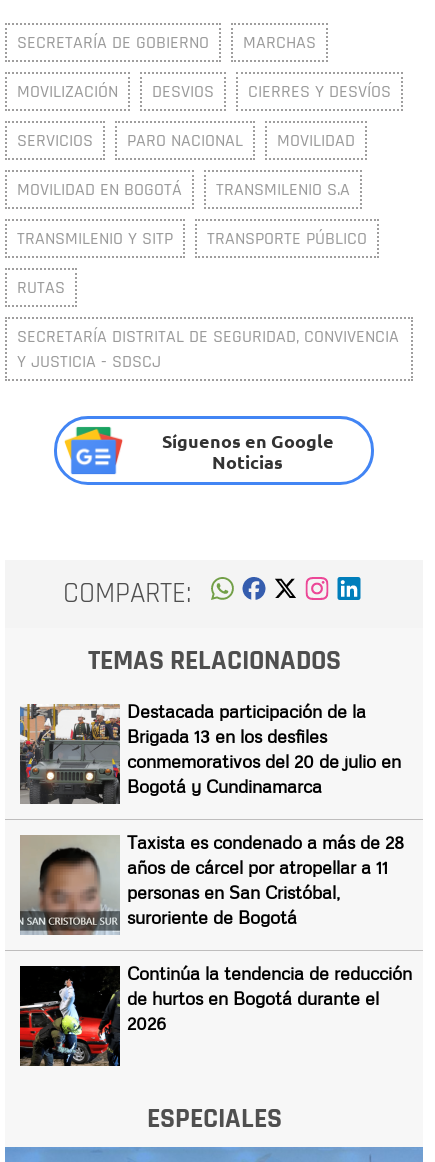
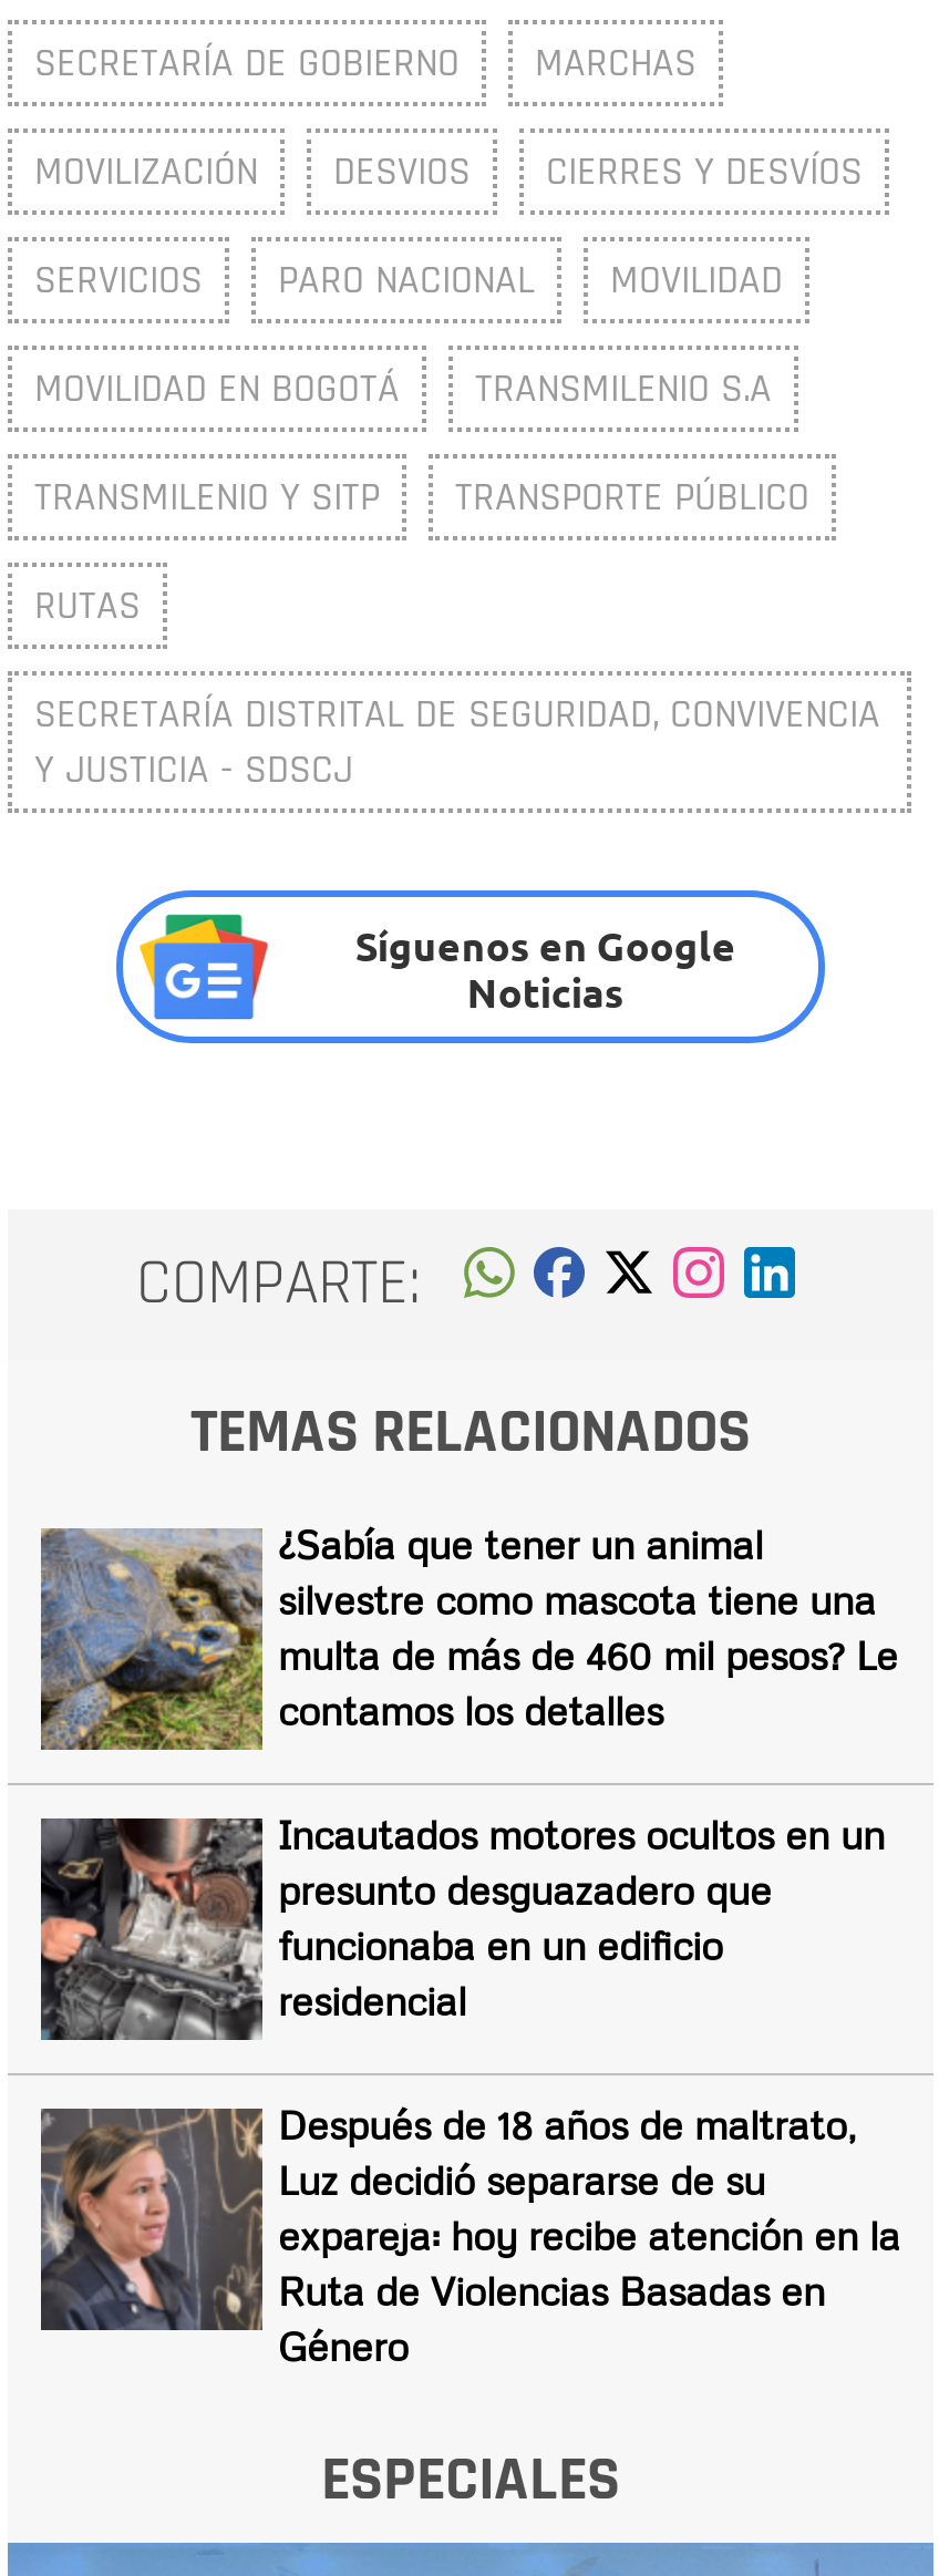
- [image]
- Destacada participación de la
- Brigada 13 en los desfiles
- conmemorativos del 20 de julio en
- Bogotá y Cundinamarca
+ [image]
+ ¿Sabía que tener un animal
+ silvestre como mascota tiene una
+ multa de más de 460 mil pesos? Le
+ contamos los detalles

- [image]
- Taxista es condenado a más de 28
- años de cárcel por atropellar a 11
- personas en San Cristóbal,
- suroriente de Bogotá
+ [image]
+ Incautados motores ocultos en un
+ presunto desguazadero que
+ funcionaba en un edificio
+ residencial

- [image]
- Continúa la tendencia de reducción
- de hurtos en Bogotá durante el
- 2026
+ [image]
+ Después de 18 años de maltrato,
+ Luz decidió separarse de su
+ expareja: hoy recibe atención en la
+ Ruta de Violencias Basadas en
+ Género
